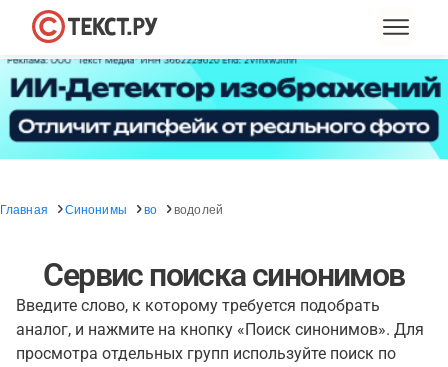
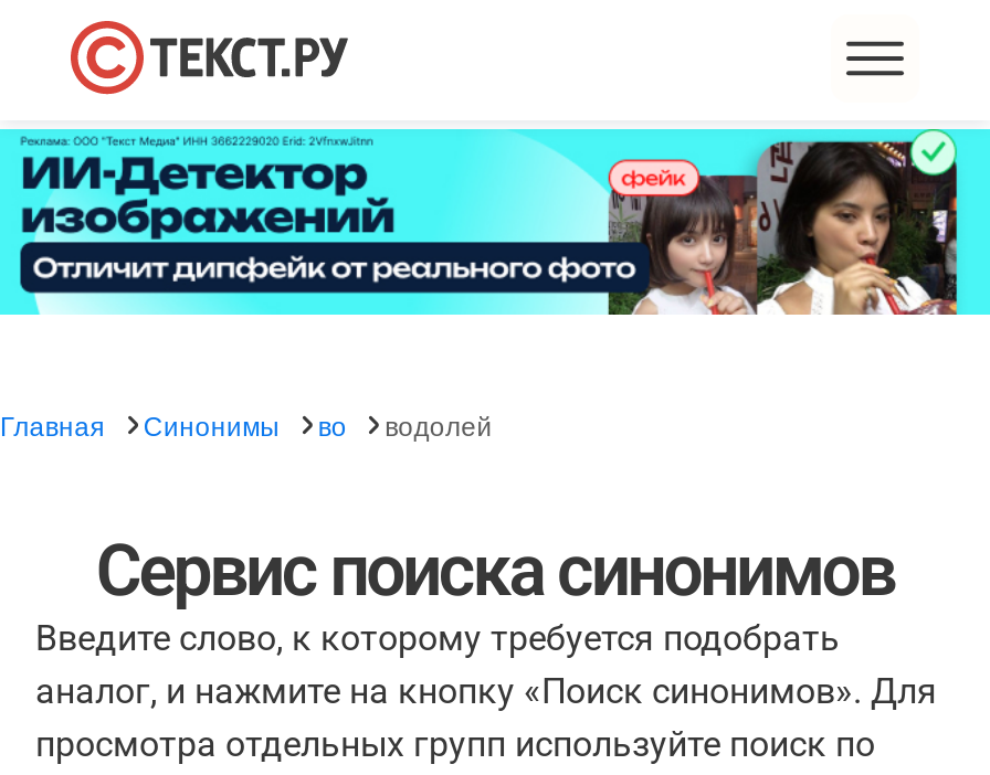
- [image]
+ [image]
